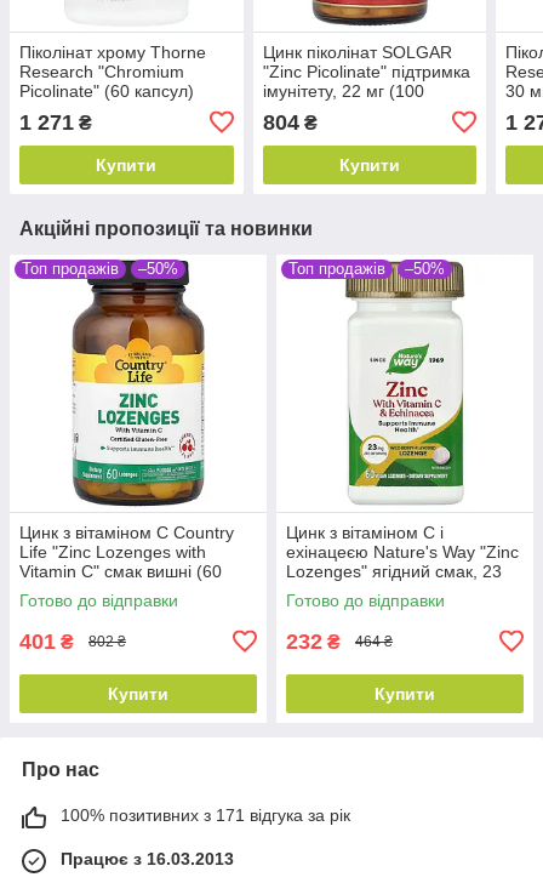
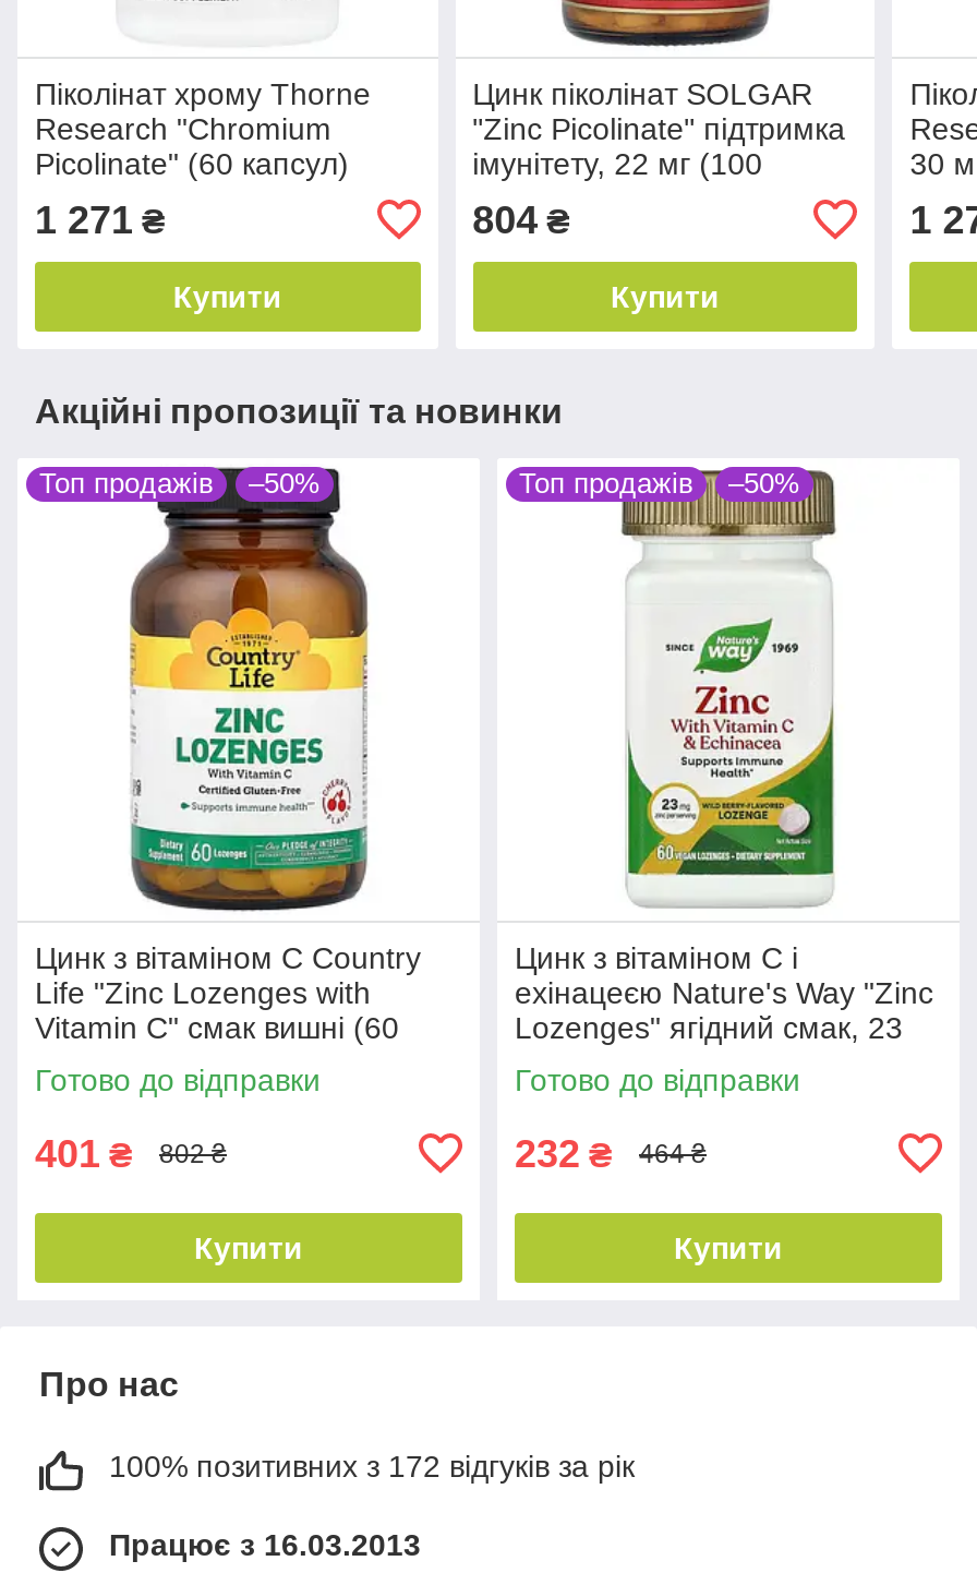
- 100% позитивних з 171 відгука за рік
+ 100% позитивних з 172 відгуків за рік
